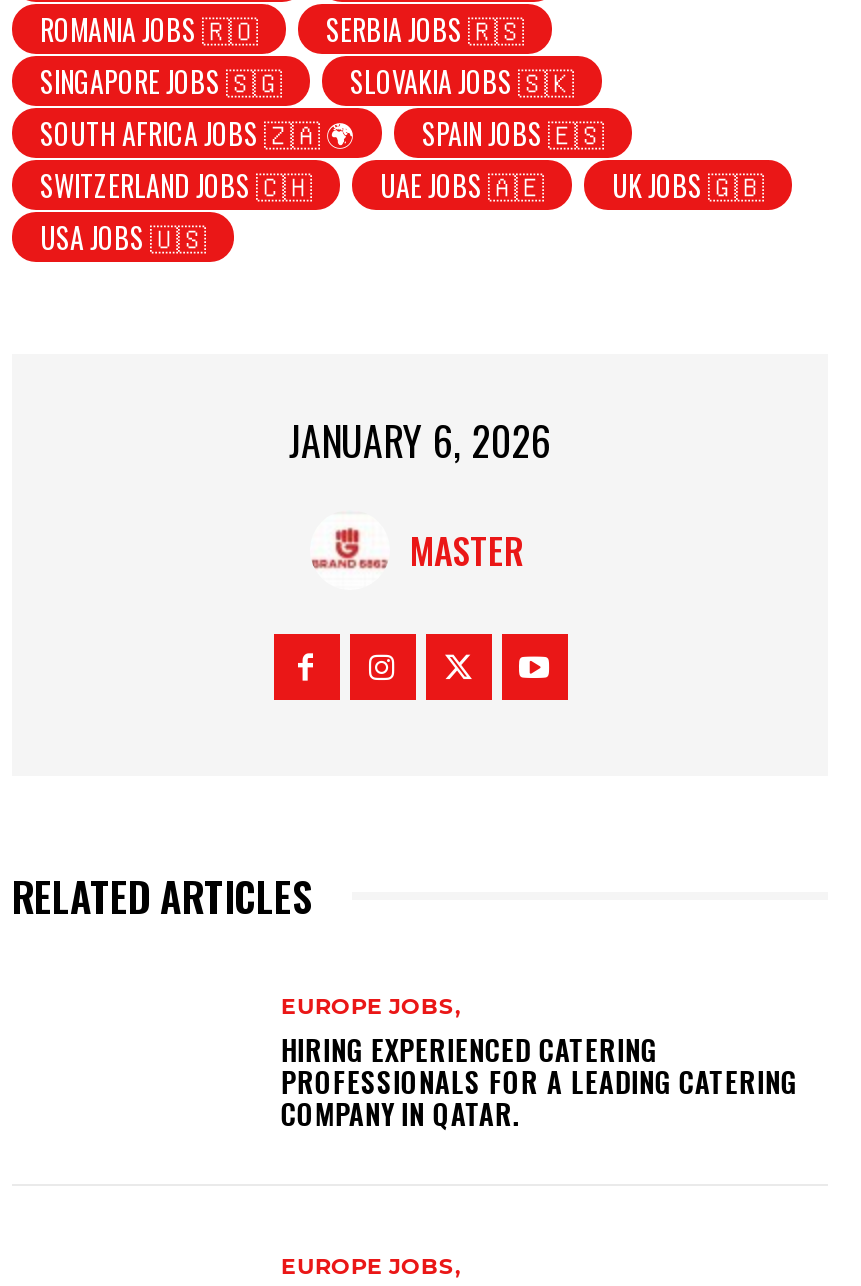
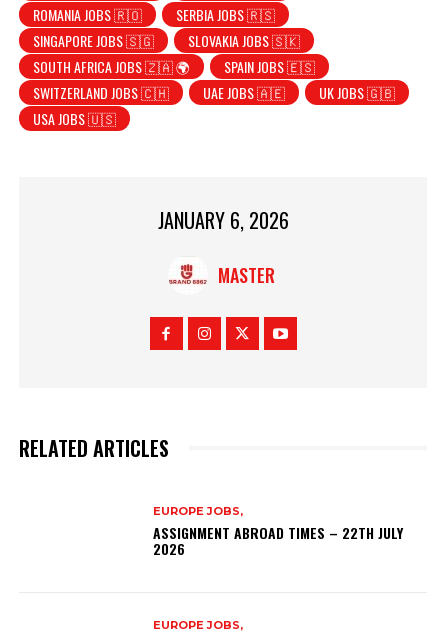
- HIRING EXPERIENCED CATERING
- PROFESSIONALS FOR A LEADING CATERING
- COMPANY IN QATAR.
+ ASSIGNMENT ABROAD TIMES – 22TH JULY
+ 2026
